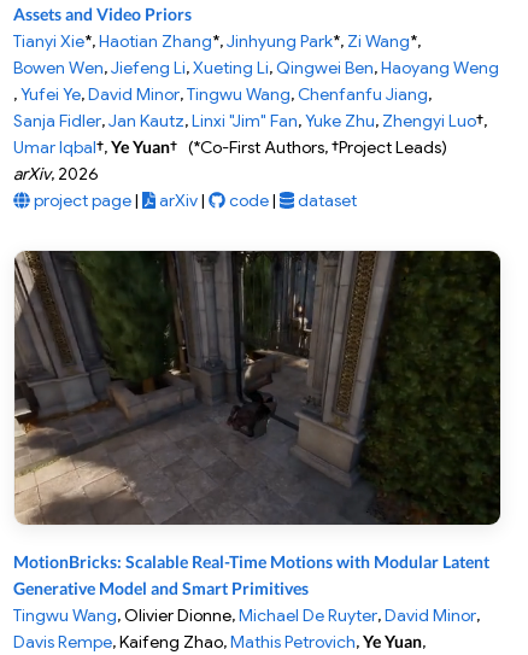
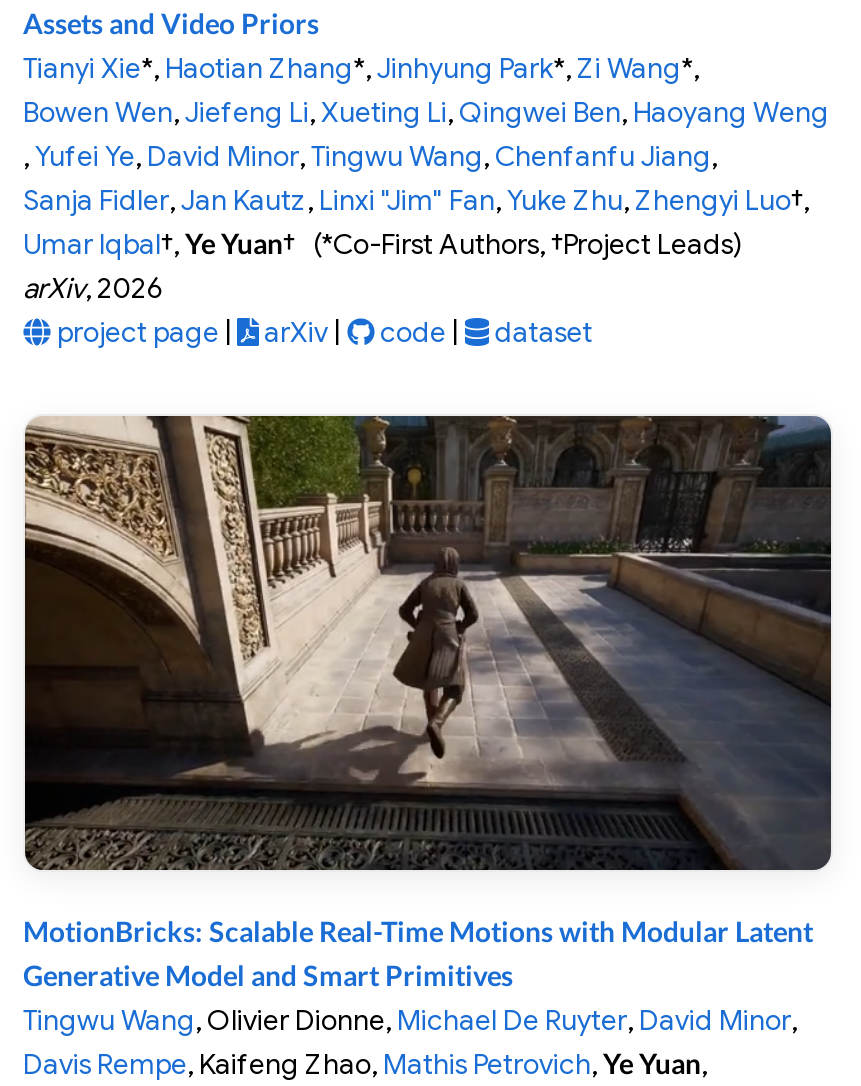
- [image]
+ [image]
